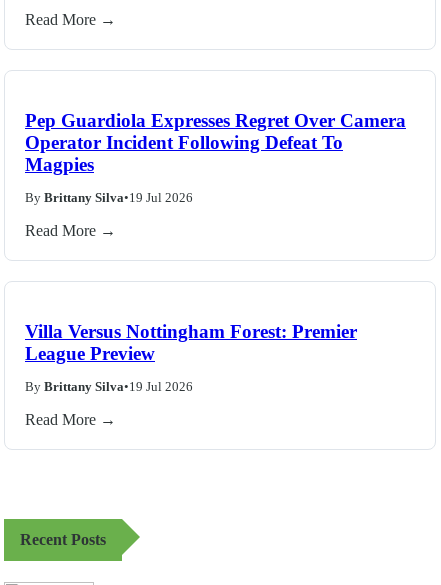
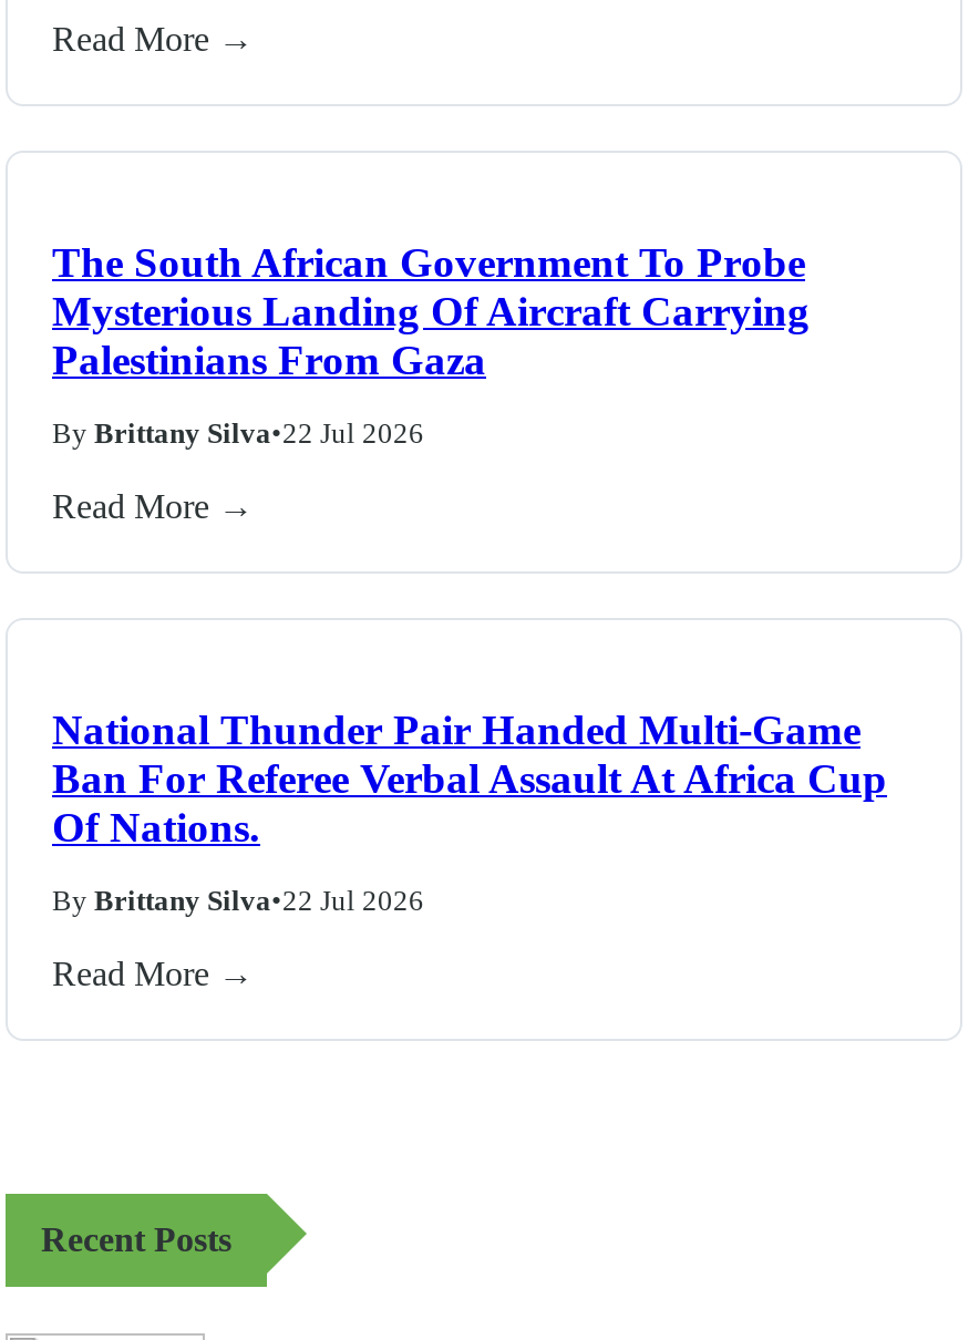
- Pep Guardiola Expresses Regret Over Camera
- Operator Incident Following Defeat To
- Magpies
+ The South African Government To Probe
+ Mysterious Landing Of Aircraft Carrying
+ Palestinians From Gaza

- By Brittany Silva•19 Jul 2026
+ By Brittany Silva•22 Jul 2026

- Villa Versus Nottingham Forest: Premier
- League Preview
+ National Thunder Pair Handed Multi-Game
+ Ban For Referee Verbal Assault At Africa Cup
+ Of Nations.

- By Brittany Silva•19 Jul 2026
+ By Brittany Silva•22 Jul 2026
